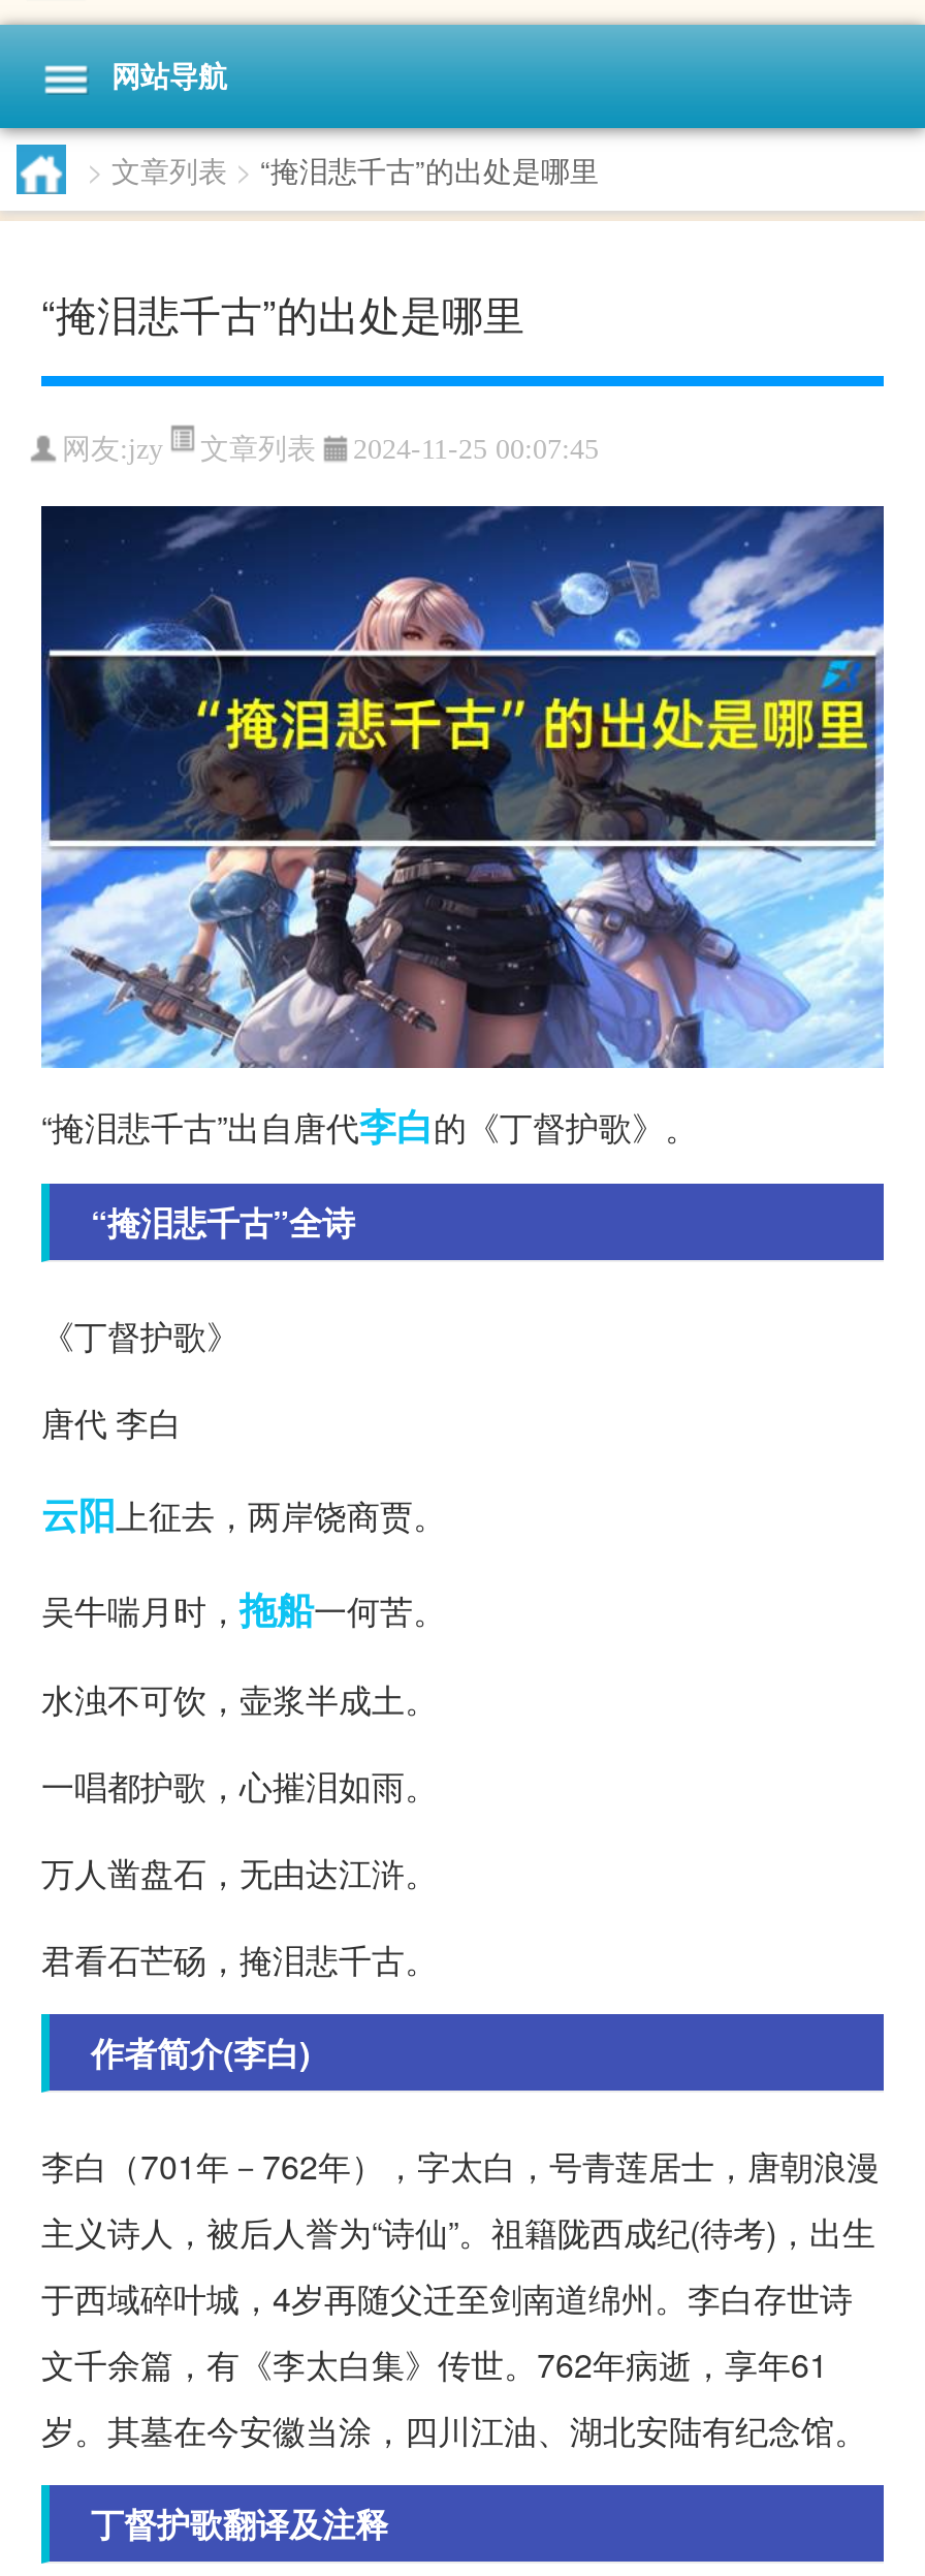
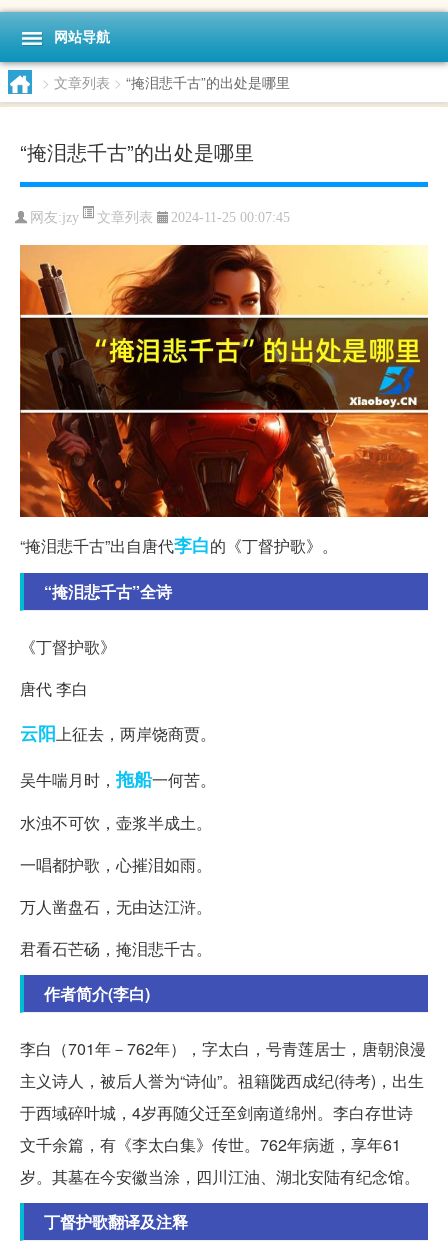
- [image]
+ [image]
